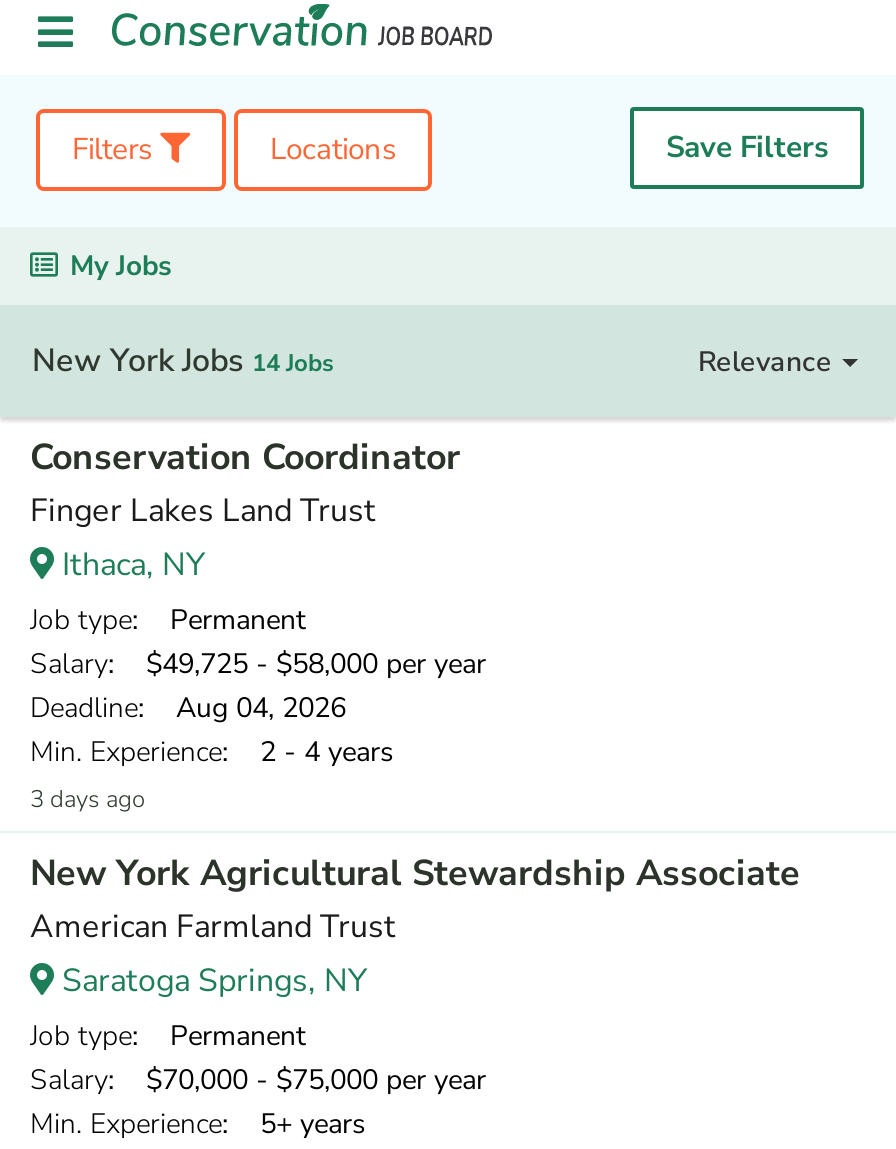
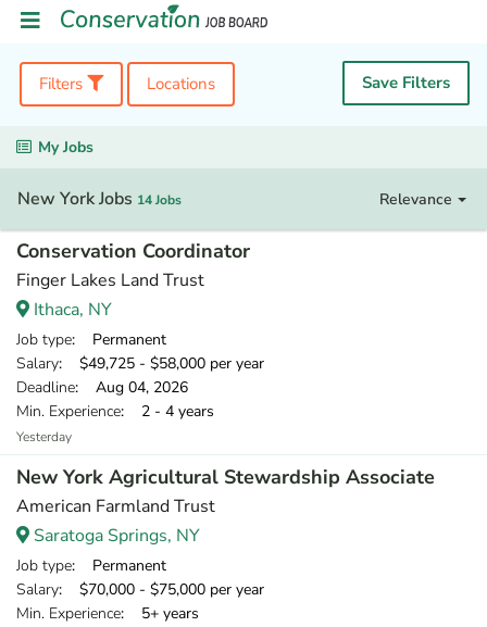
- 3 days ago
+ Yesterday
